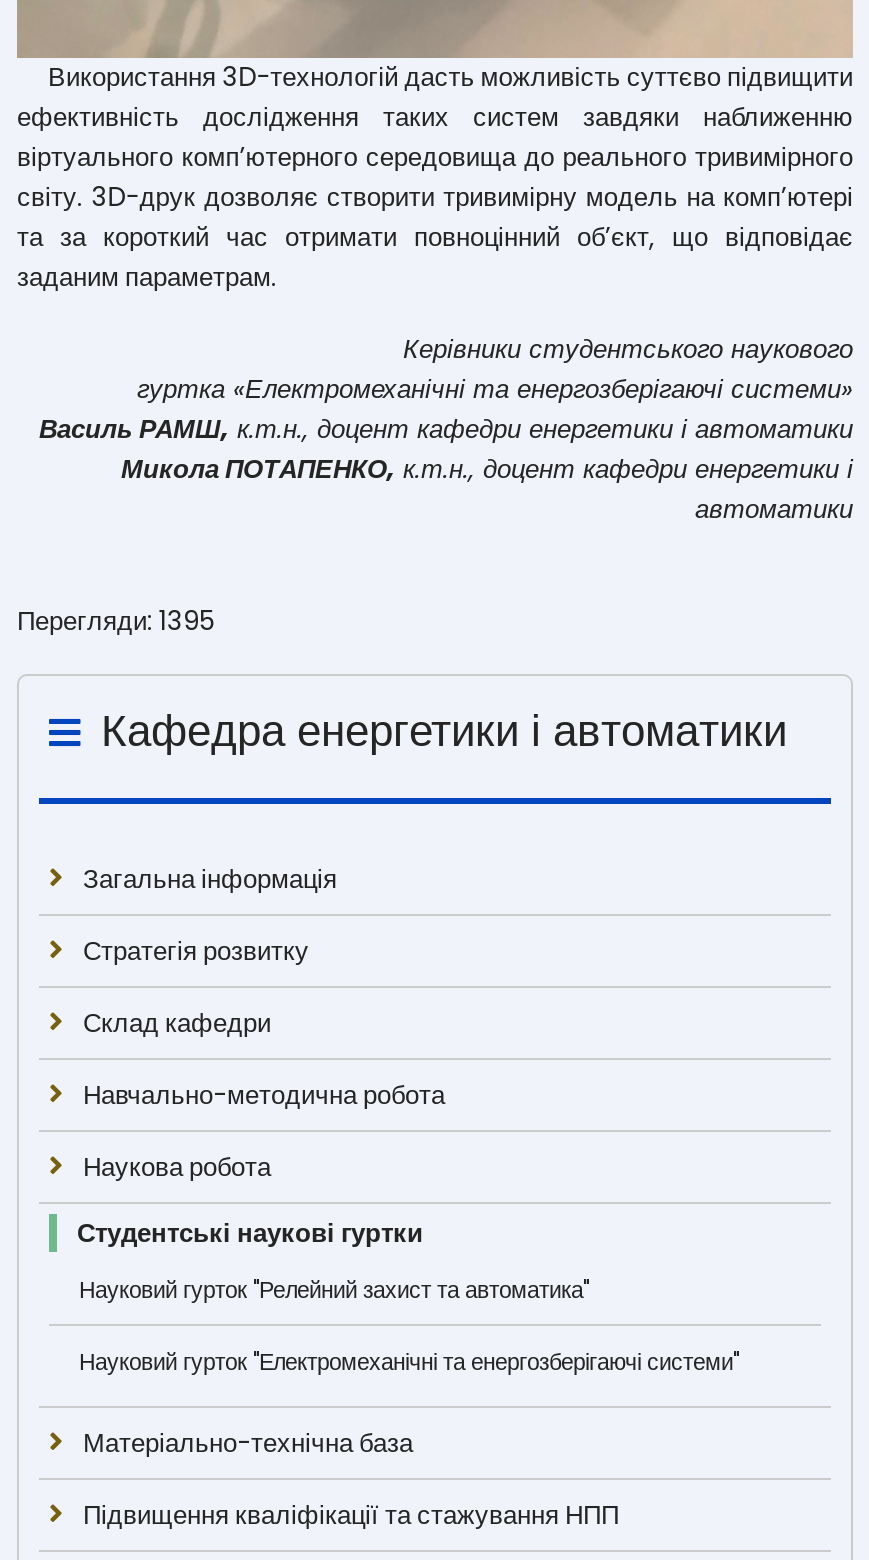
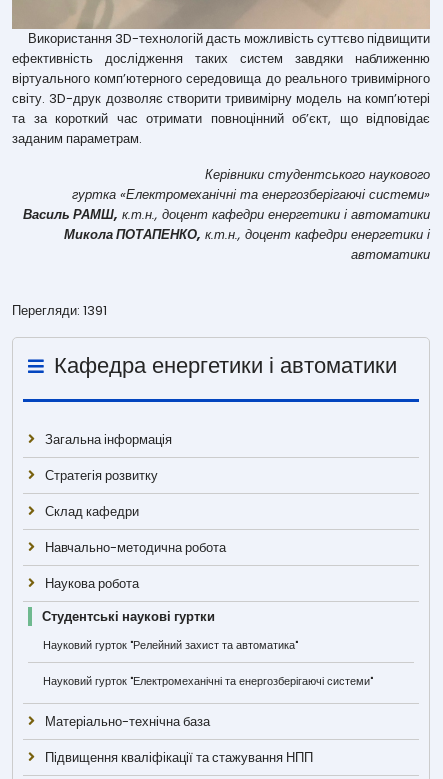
- Перегляди: 1395
+ Перегляди: 1391
